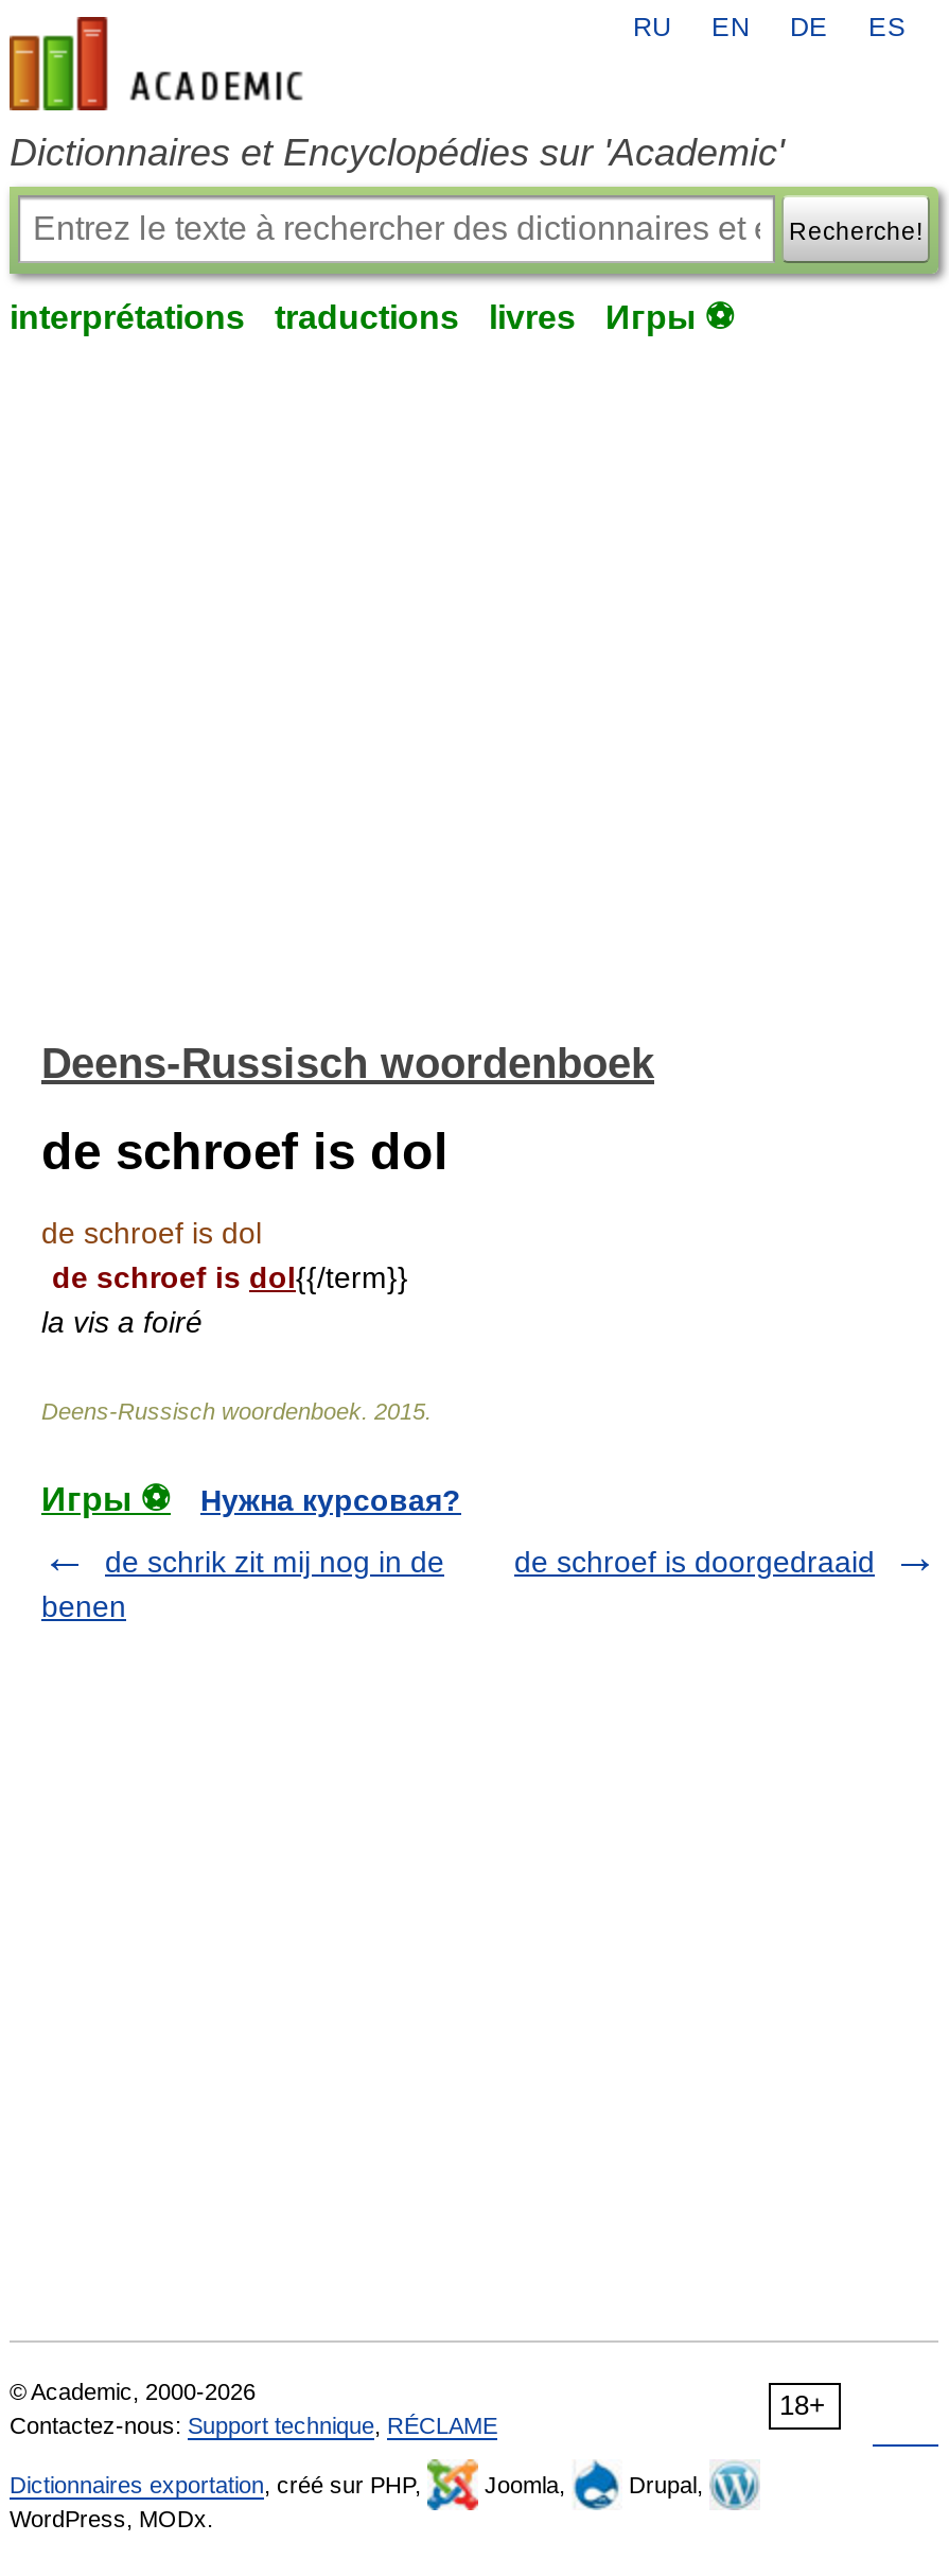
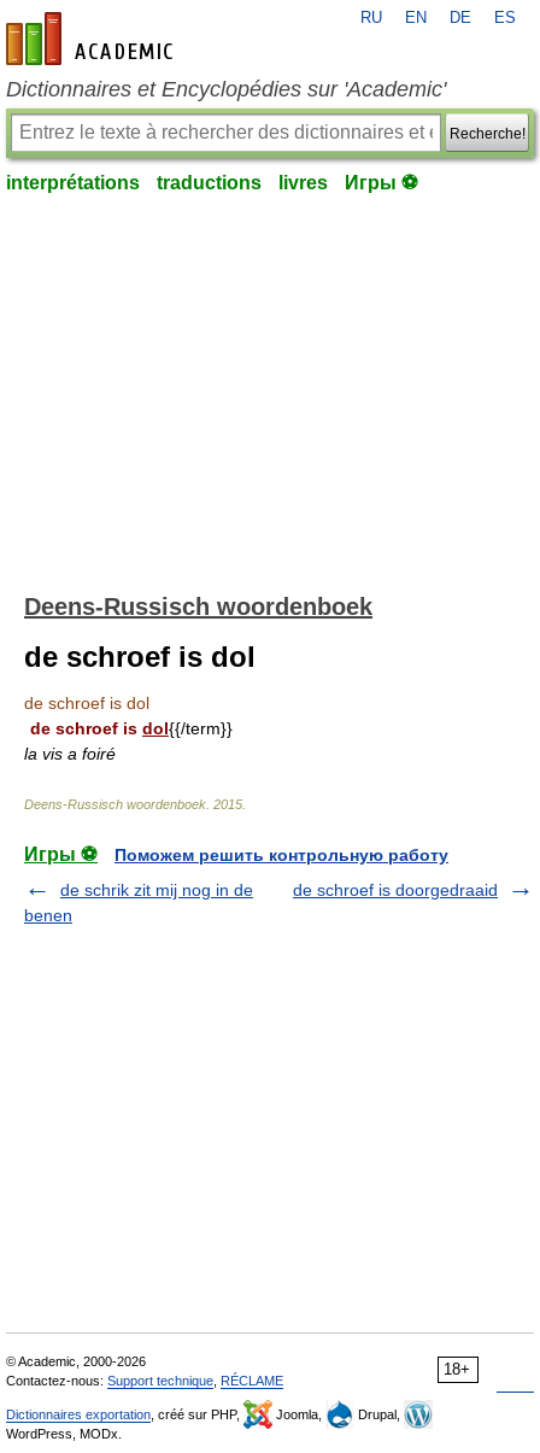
- Нужна курсовая?
+ Поможем решить контрольную работу
